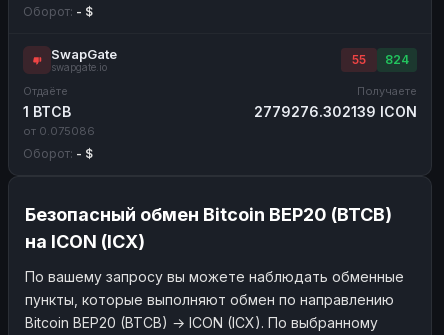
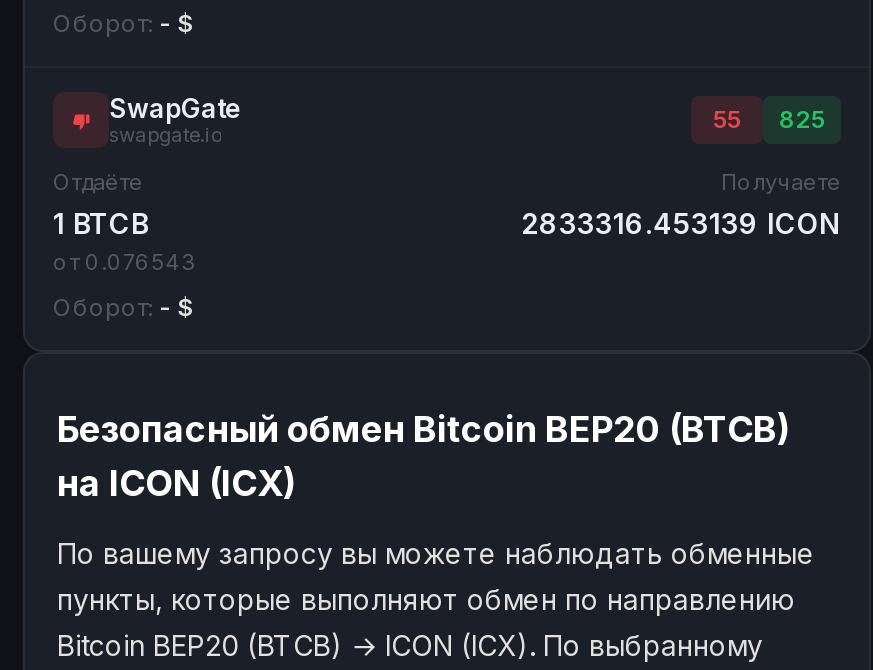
- 55 824
+ 55 825

- 2779276.302139 ICON
+ 2833316.453139 ICON

- от 0.075086
+ от 0.076543
